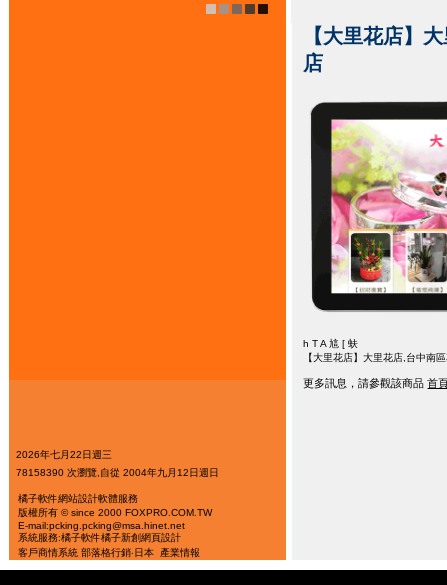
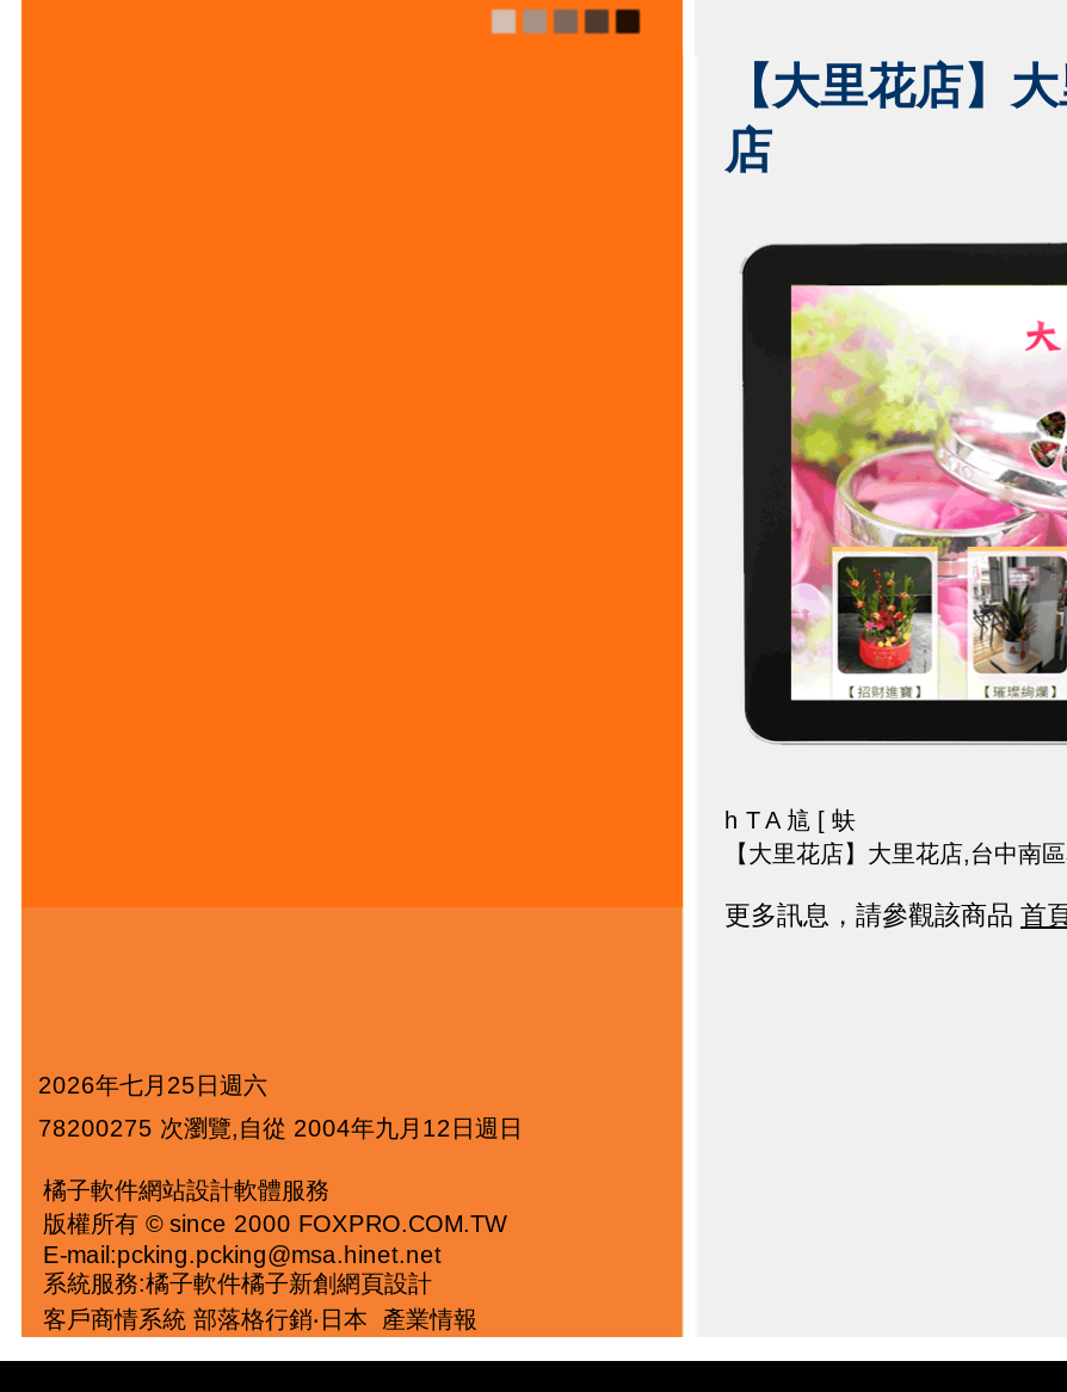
- 2026年七月22日週三
+ 2026年七月25日週六

- 78158390 次瀏覽,自從 2004年九月12日週日
+ 78200275 次瀏覽,自從 2004年九月12日週日
